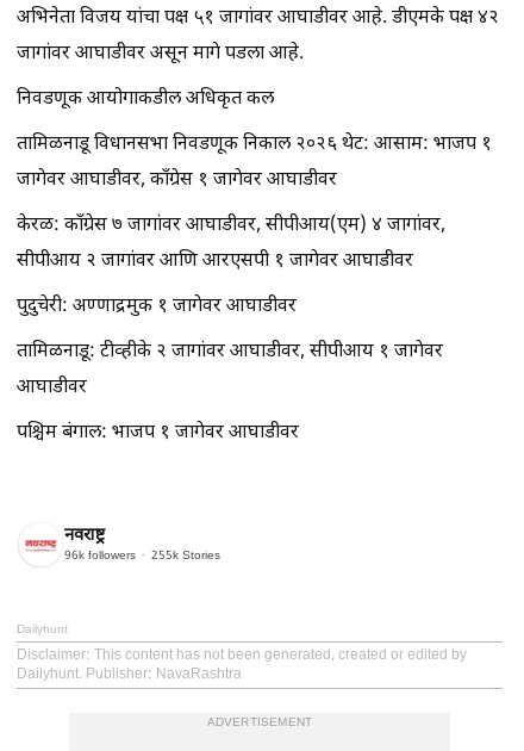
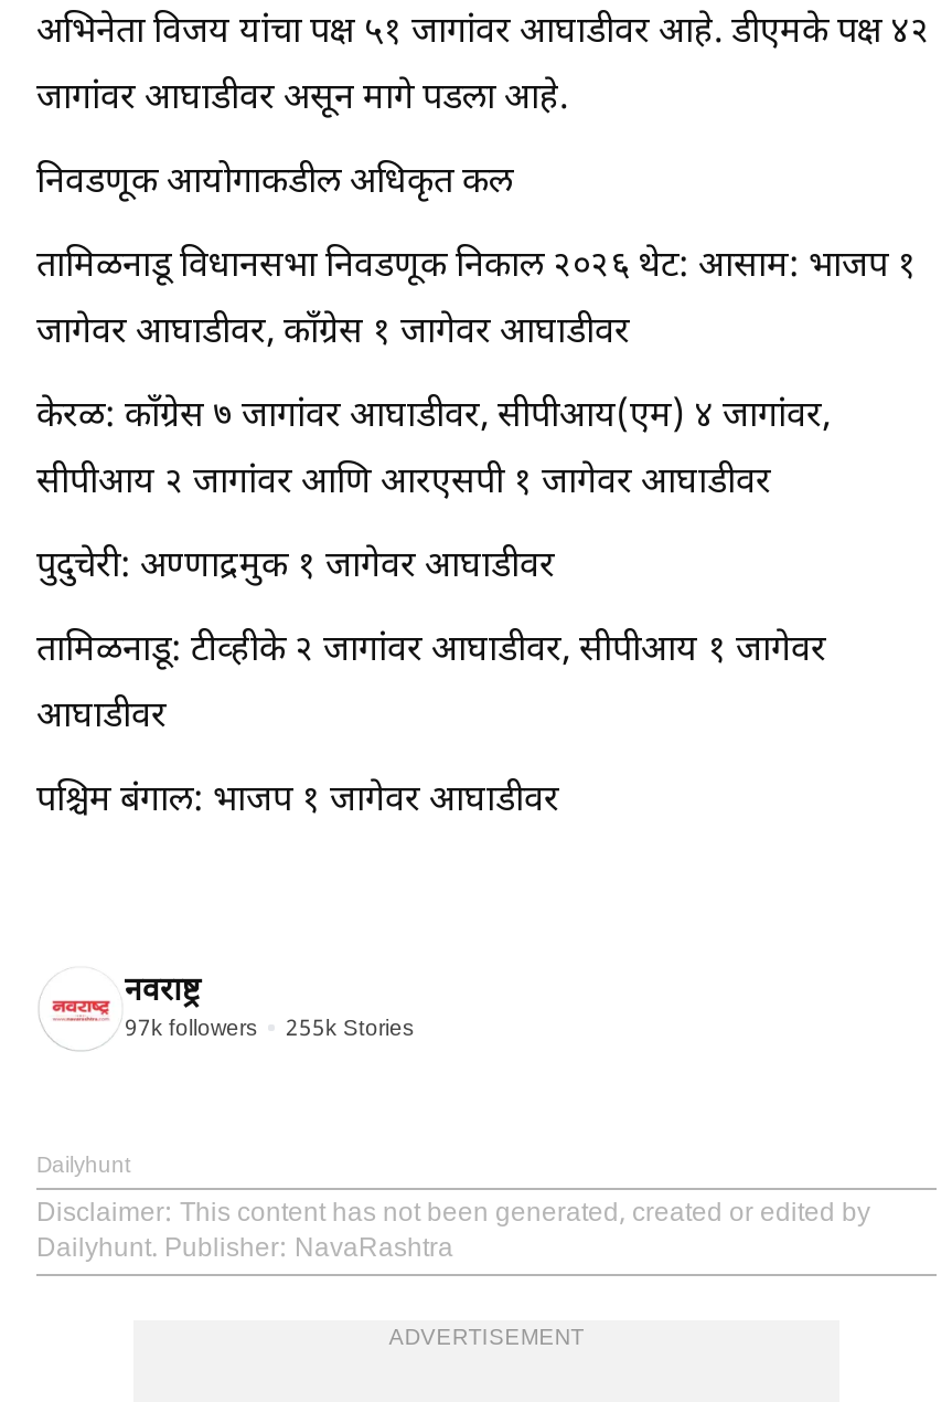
- 96k followers 255k Stories
+ 97k followers 255k Stories
